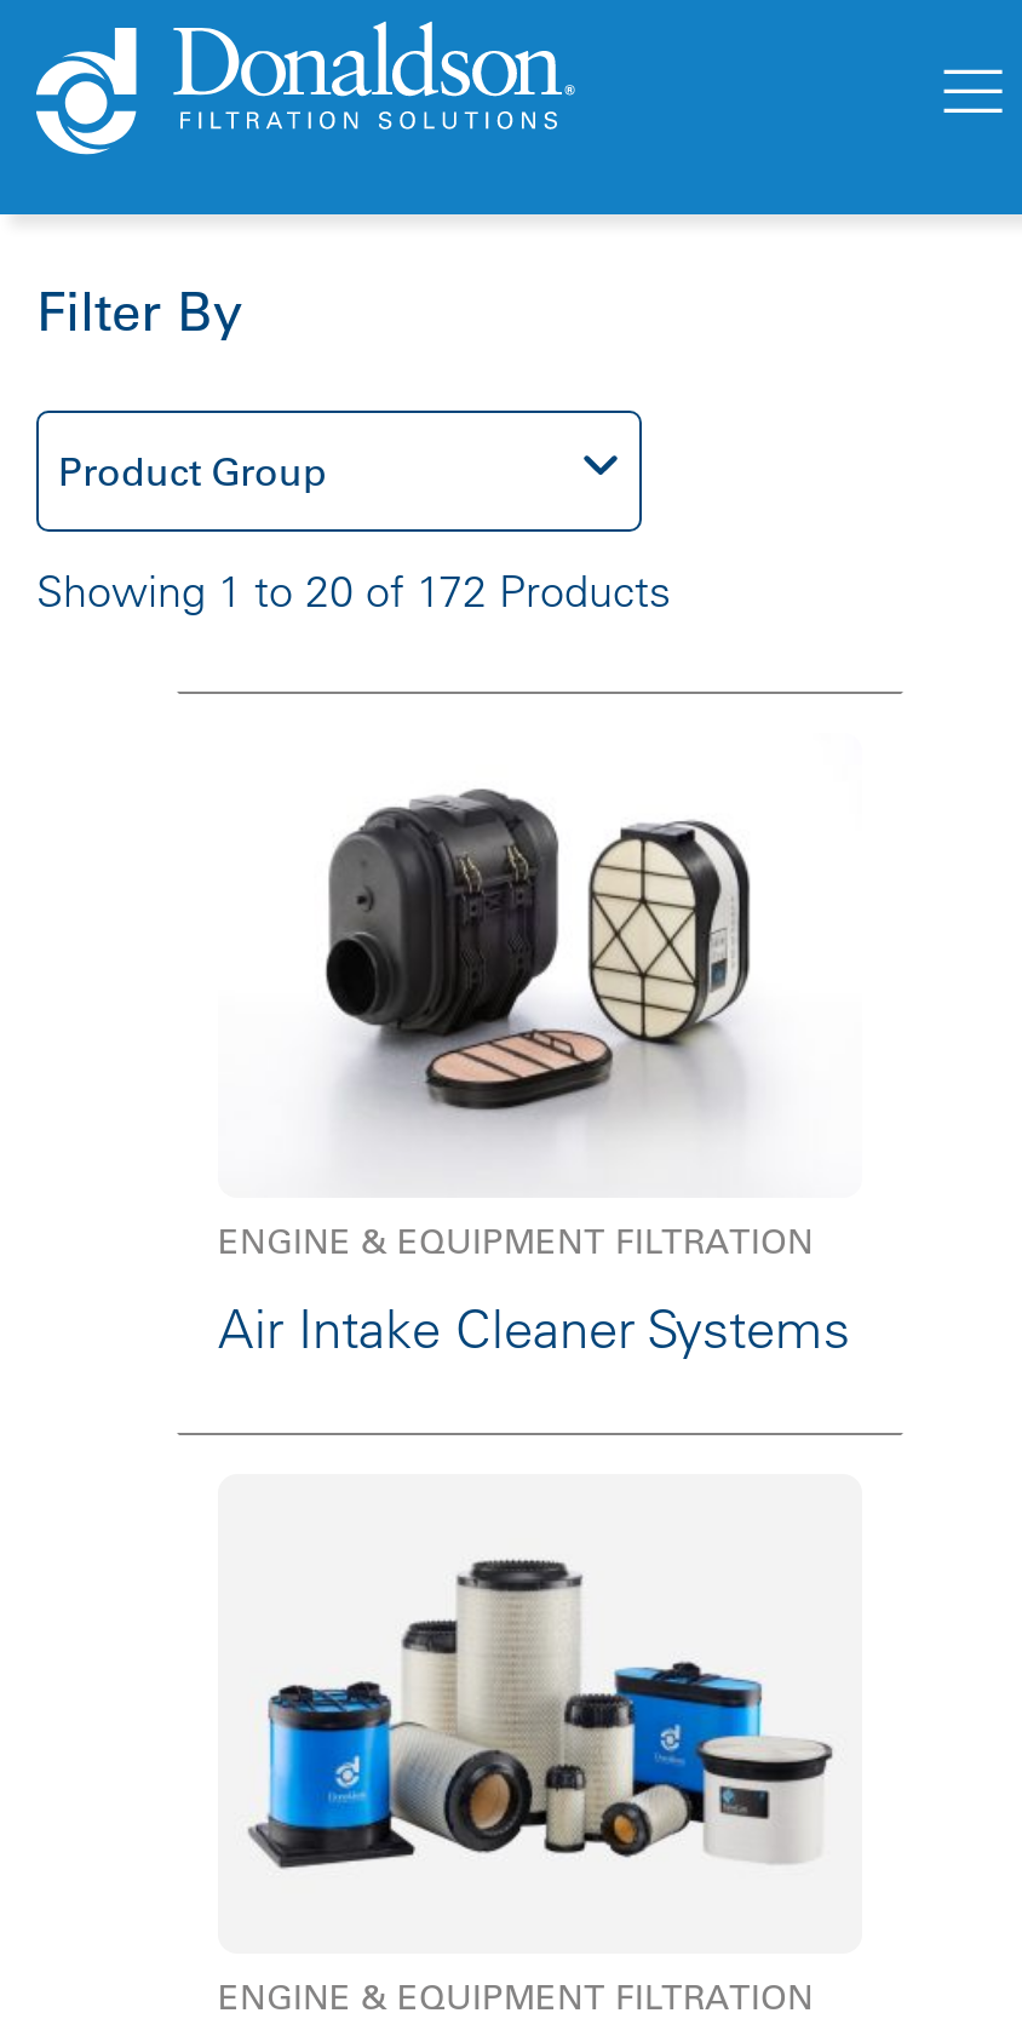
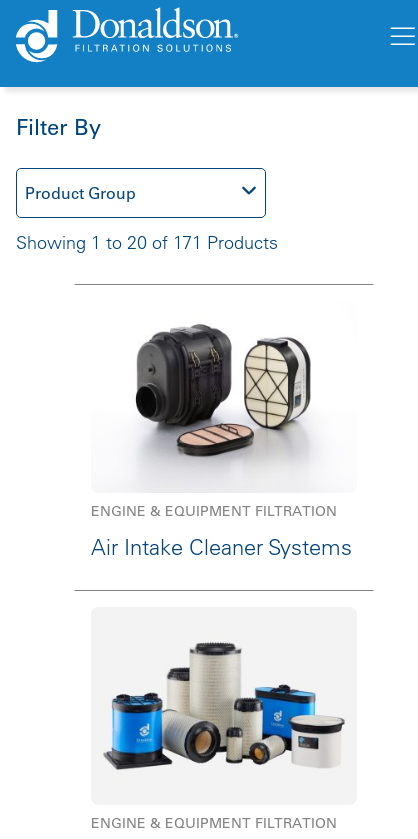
- Showing 1 to 20 of 172 Products
+ Showing 1 to 20 of 171 Products
